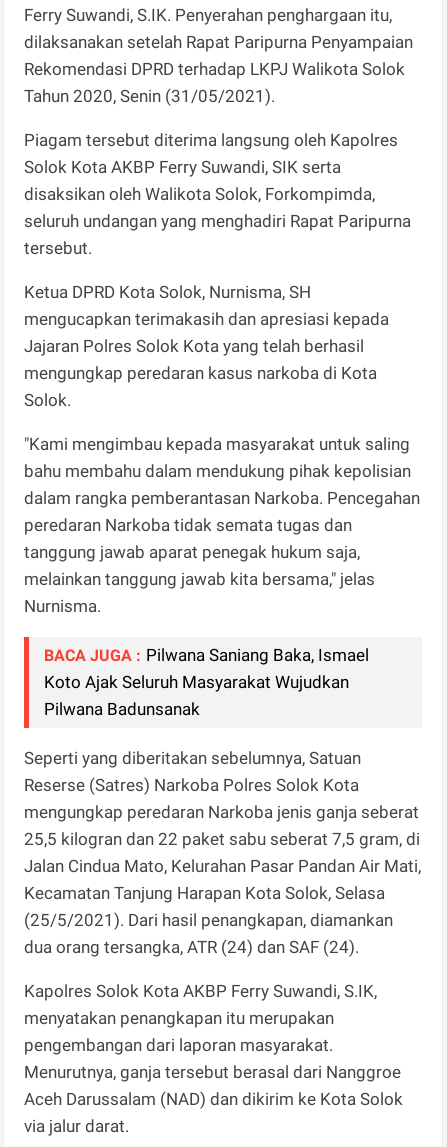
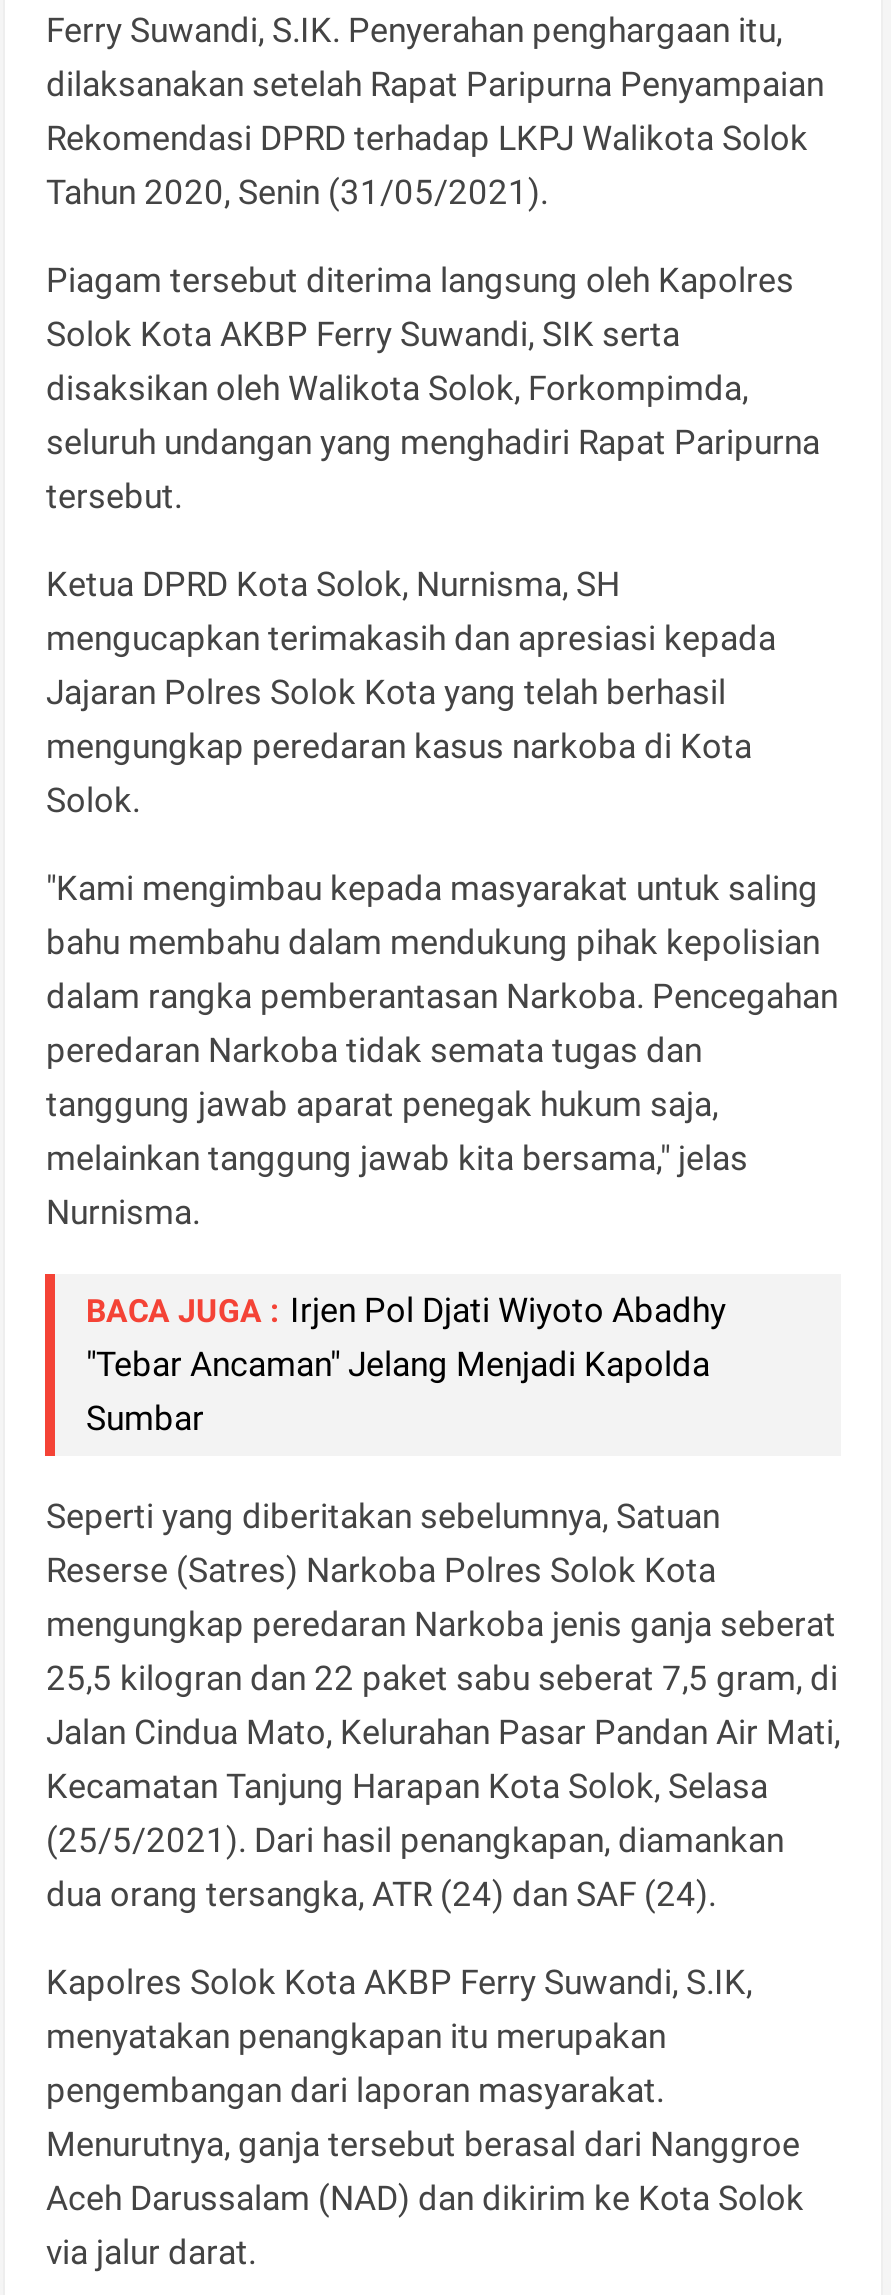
- BACA JUGA : Pilwana Saniang Baka, Ismael
- Koto Ajak Seluruh Masyarakat Wujudkan
- Pilwana Badunsanak
+ BACA JUGA : Irjen Pol Djati Wiyoto Abadhy
+ "Tebar Ancaman" Jelang Menjadi Kapolda
+ Sumbar
